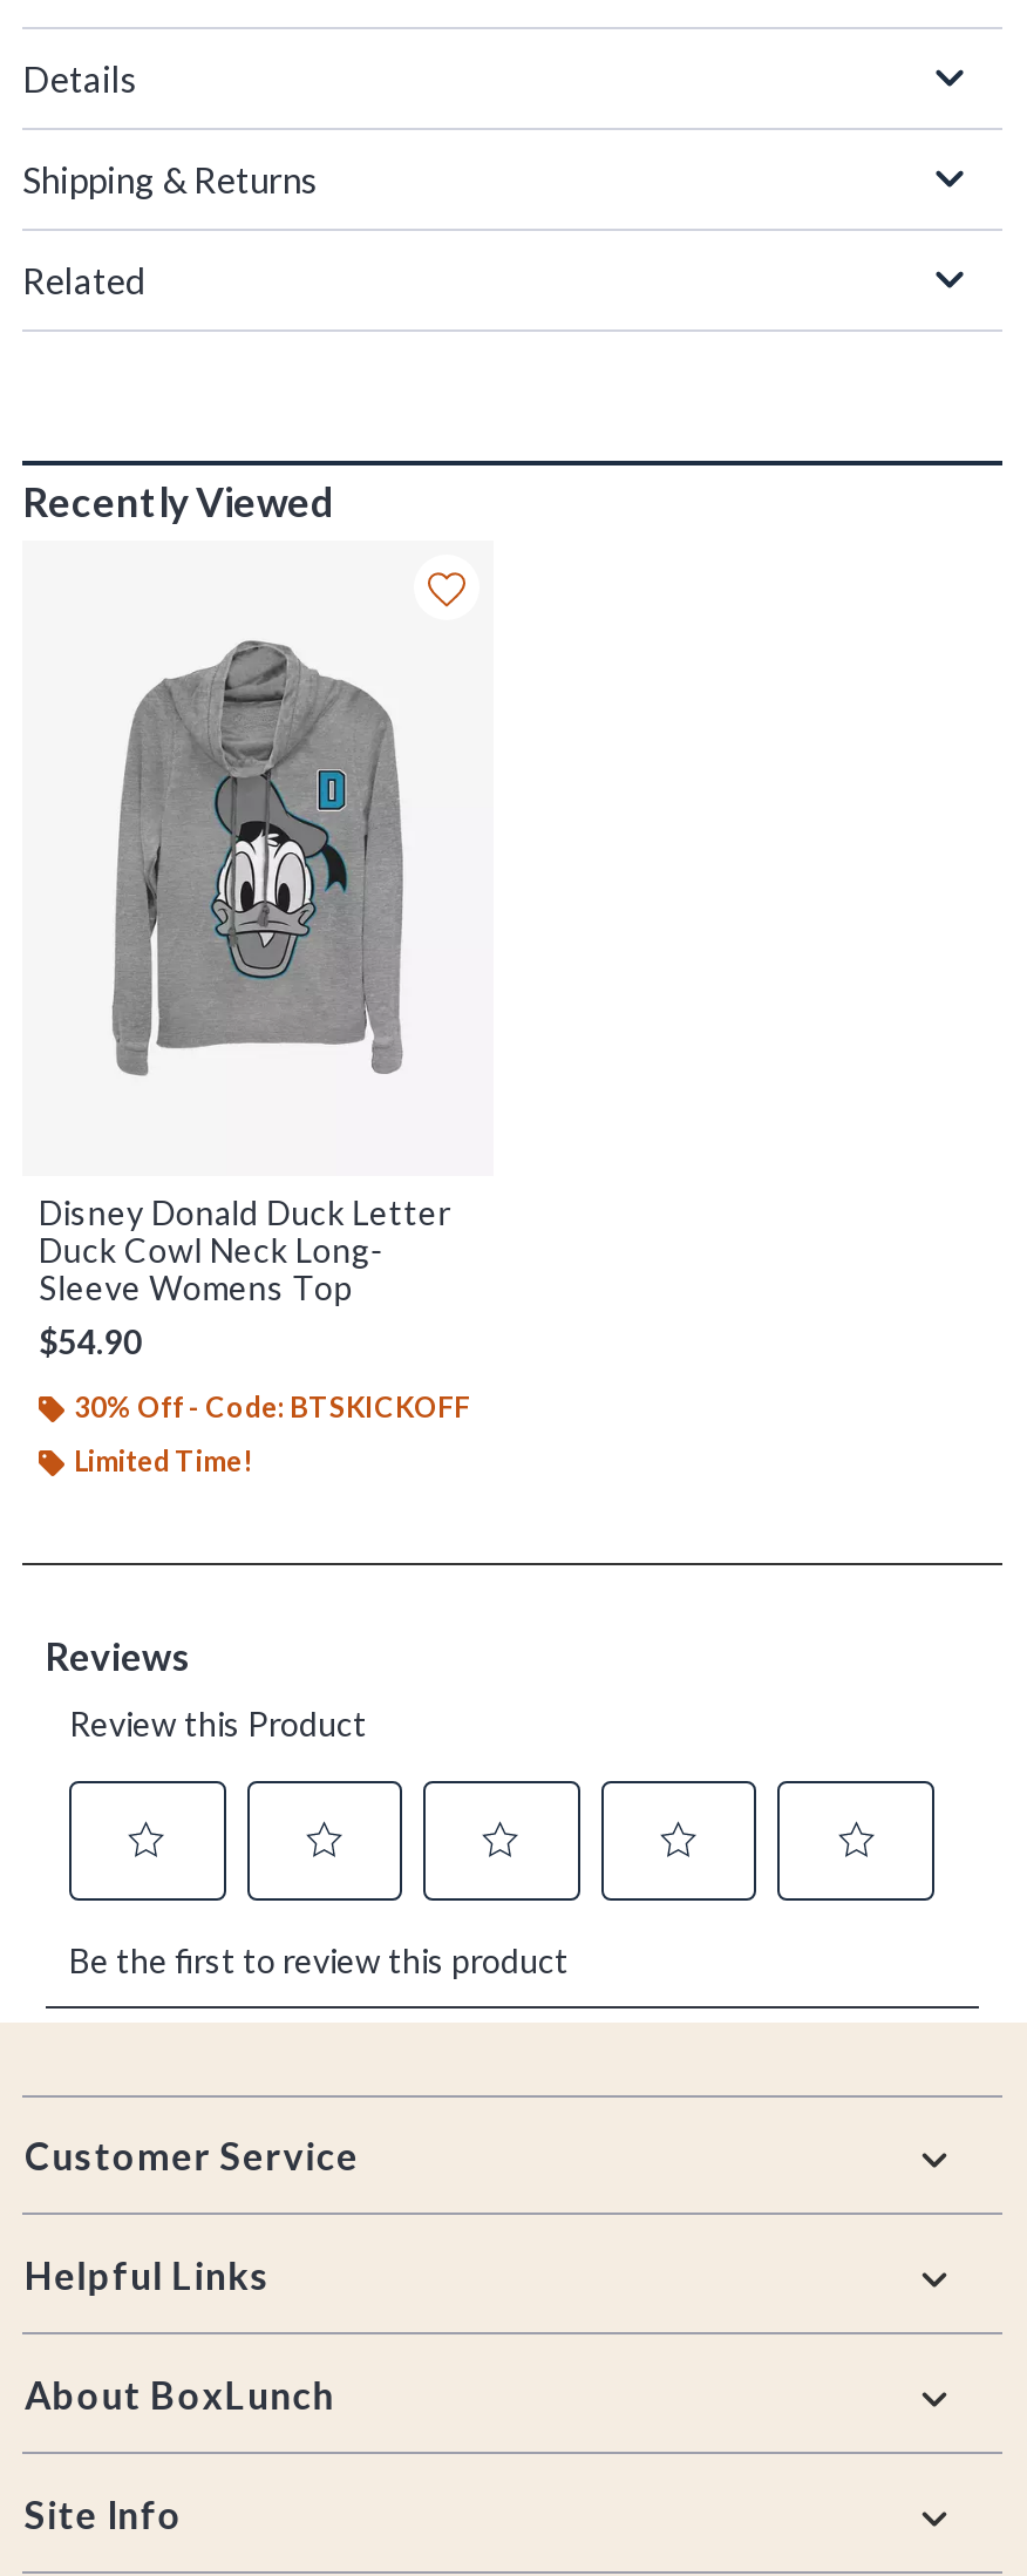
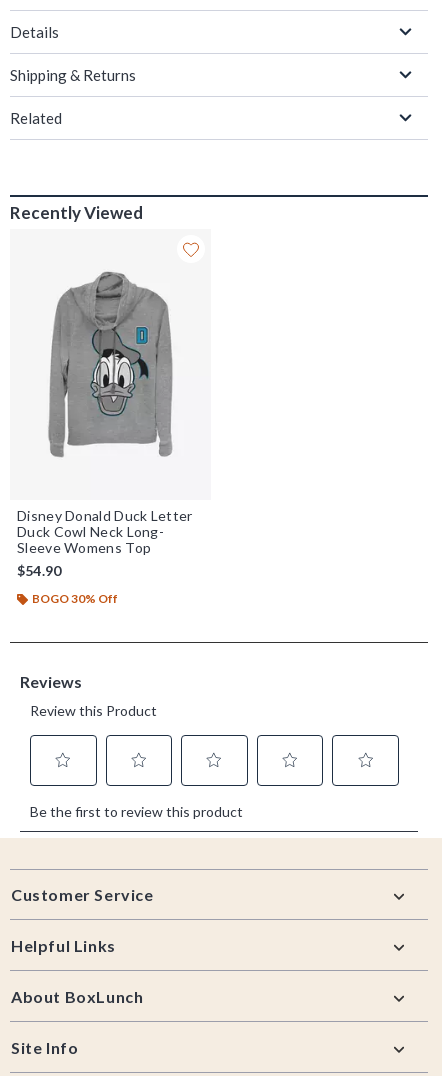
- 30% Off - Code: BTSKICKOFF
- Limited Time!
+ BOGO 30% Off
